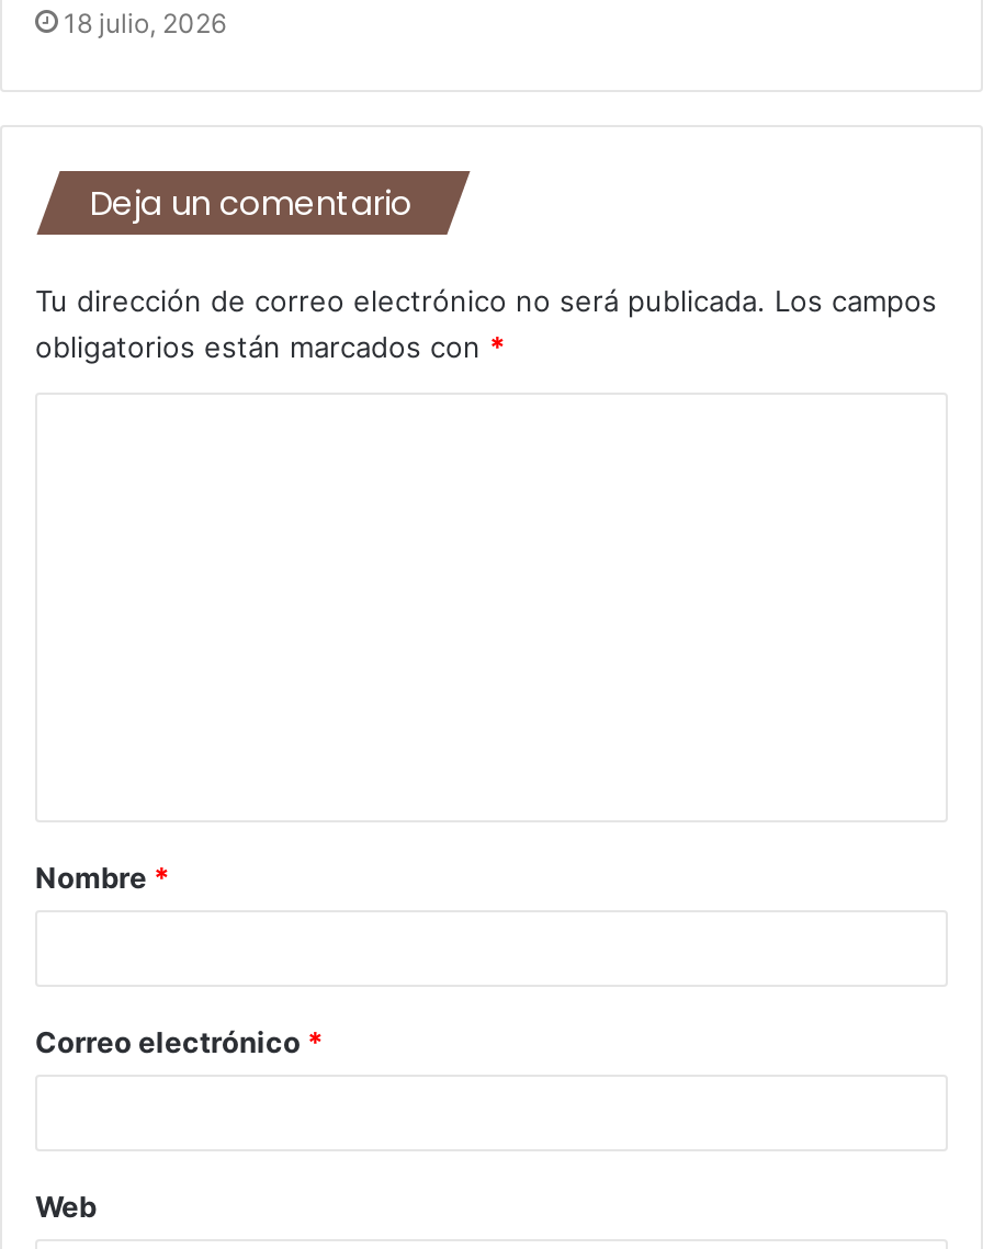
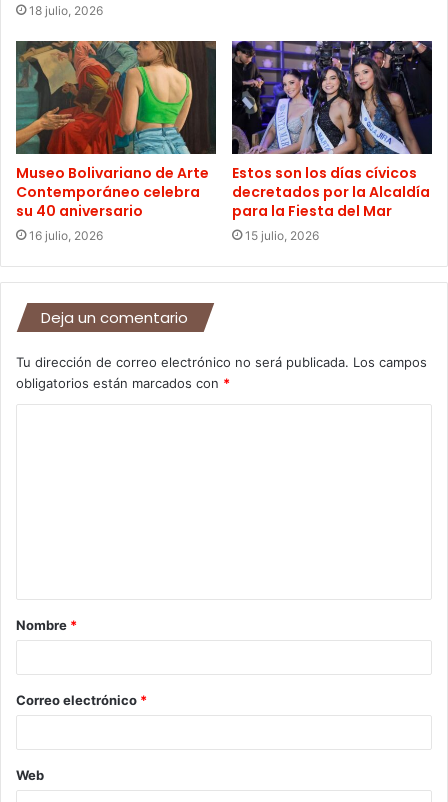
+ [image]
+ Museo Bolivariano de Arte
+ Contemporáneo celebra
+ su 40 aniversario
+ 16 julio, 2026

+ [image]
+ Estos son los días cívicos
+ decretados por la Alcaldía
+ para la Fiesta del Mar
+ 15 julio, 2026
